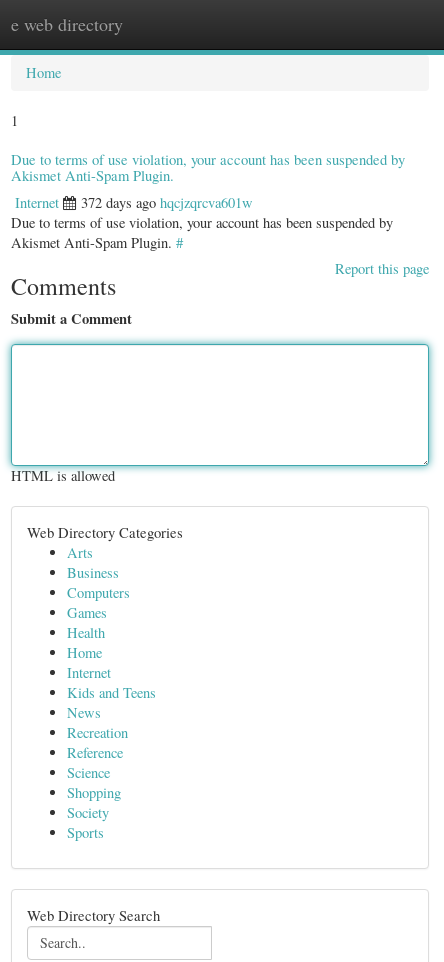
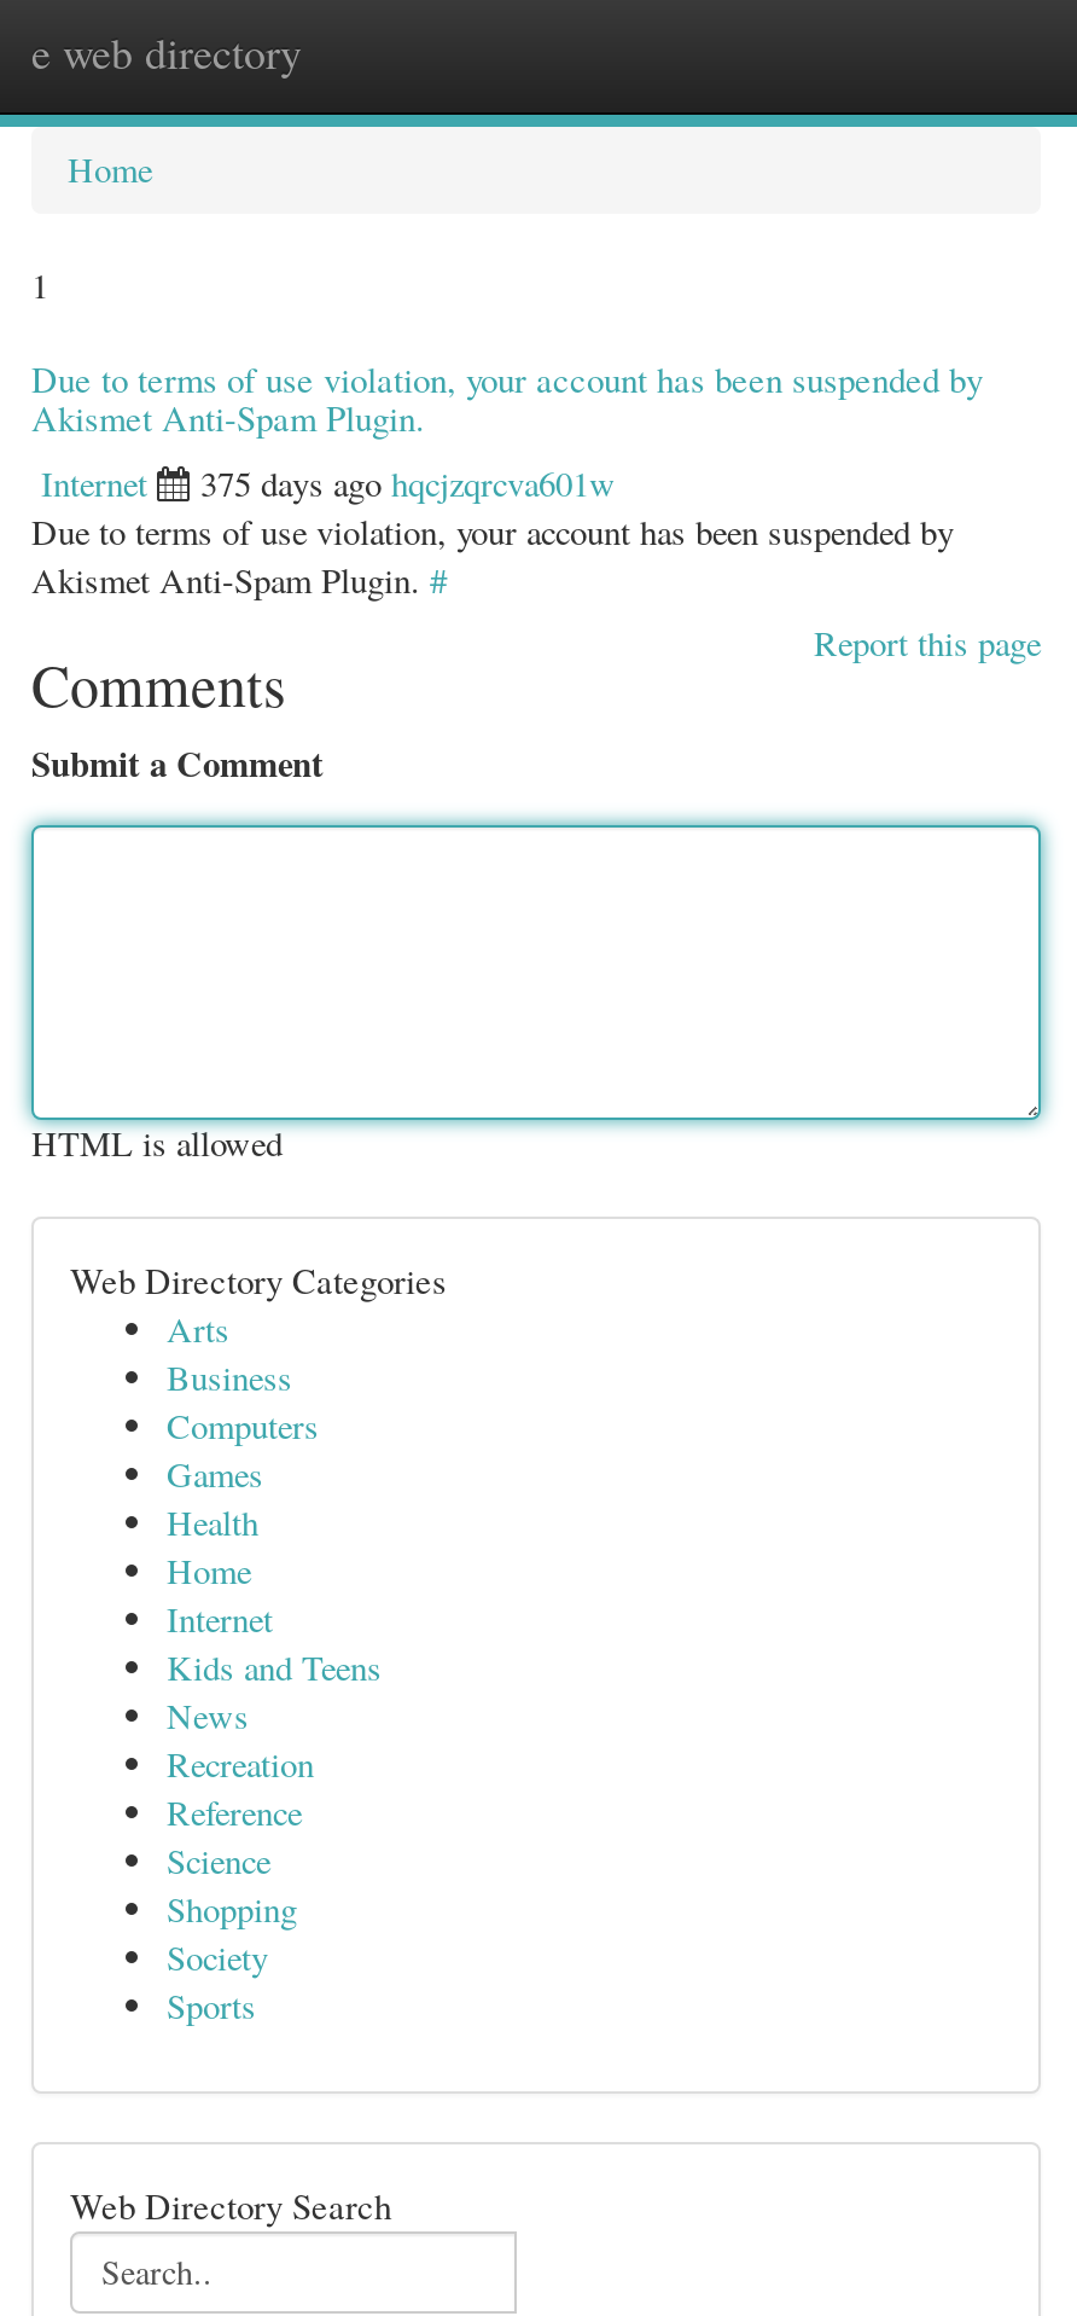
- 372 days ago hqcjzqrcva601w
+ 375 days ago hqcjzqrcva601w
